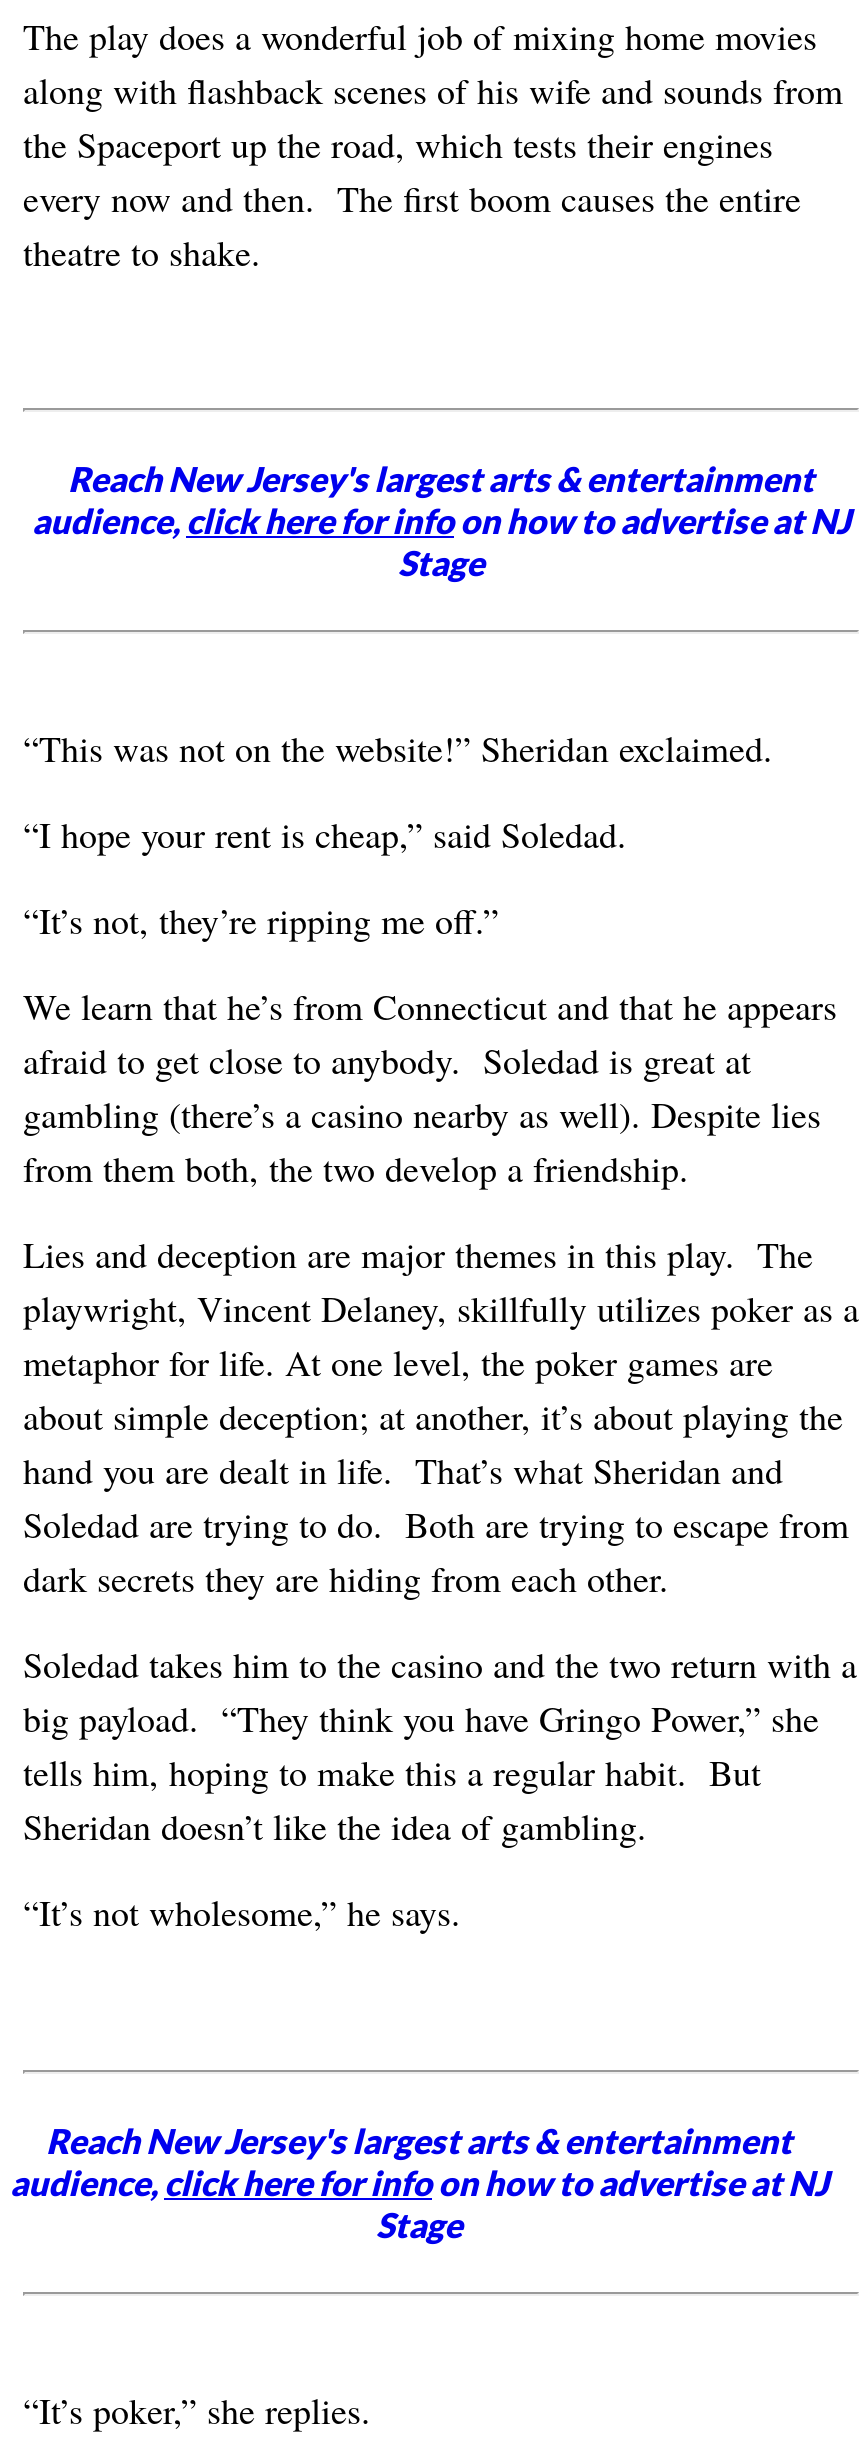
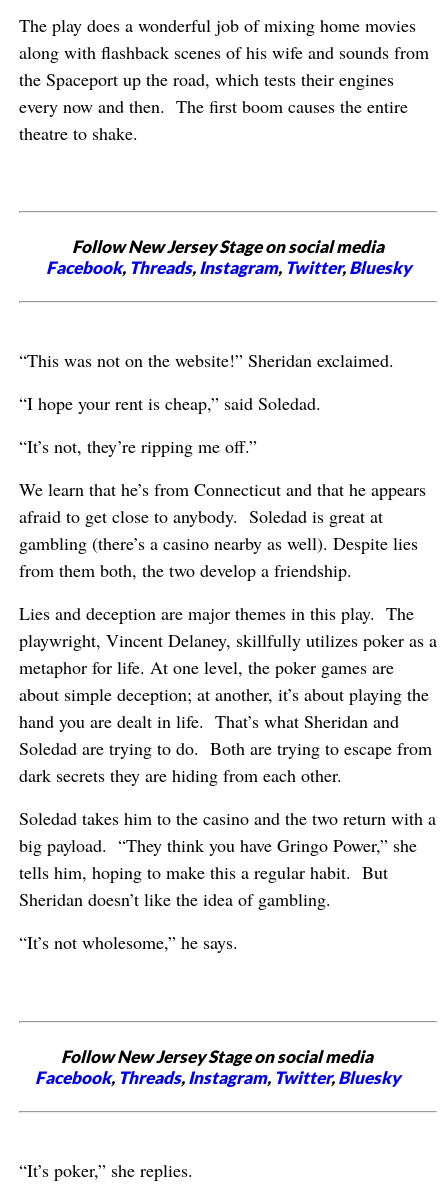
- Reach New Jersey's largest arts & entertainment
- audience, click here for infoon how to advertise at NJ
- Stage
+ Follow New Jersey Stage on social media
+ Facebook, Threads, Instagram, Twitter, Bluesky

- Reach New Jersey's largest arts & entertainment
- audience, click here for infoon how to advertise at NJ
- Stage
+ Follow New Jersey Stage on social media
+ Facebook, Threads, Instagram, Twitter, Bluesky
